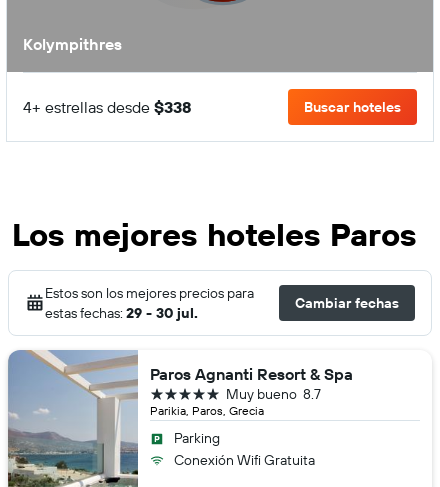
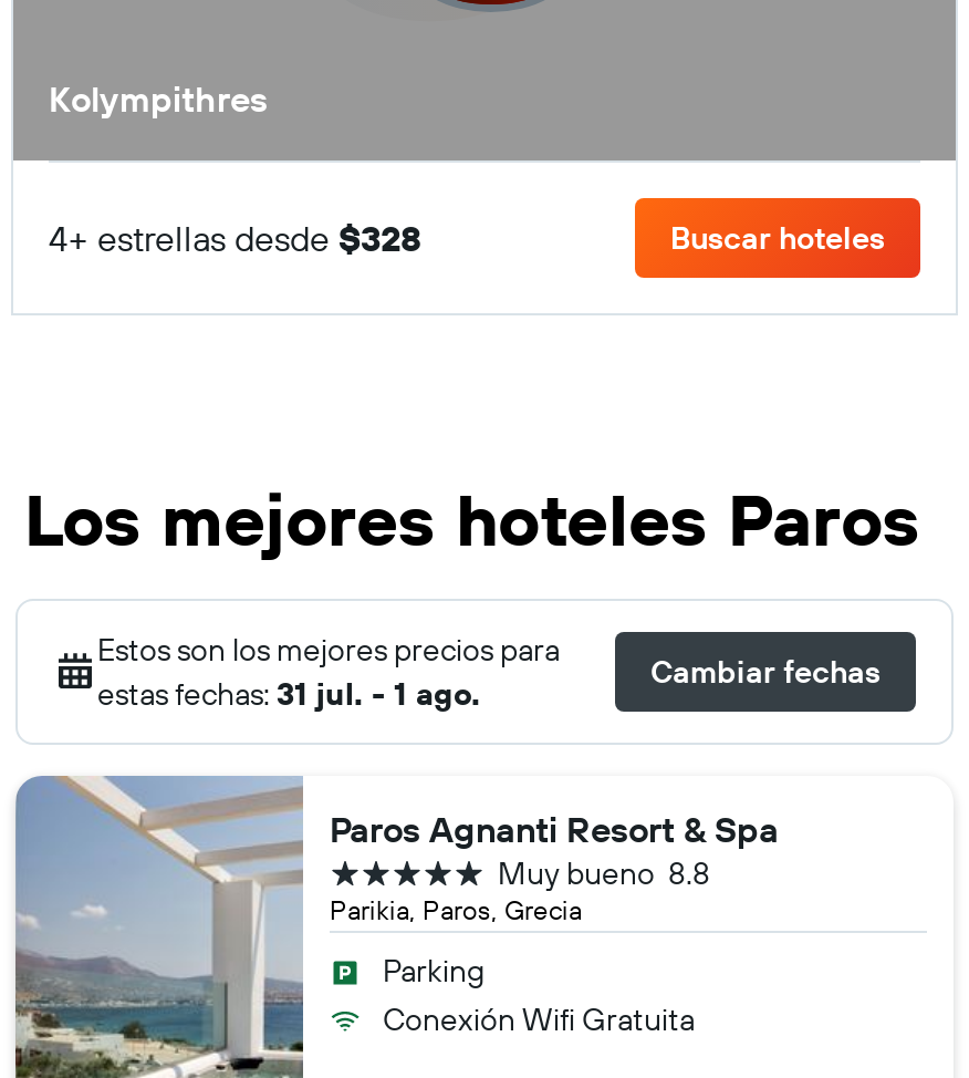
- 4+ estrellas desde $338
+ 4+ estrellas desde $328

- estas fechas: 29 - 30 jul.
+ estas fechas: 31 jul. - 1 ago.

- 8.7
+ 8.8
